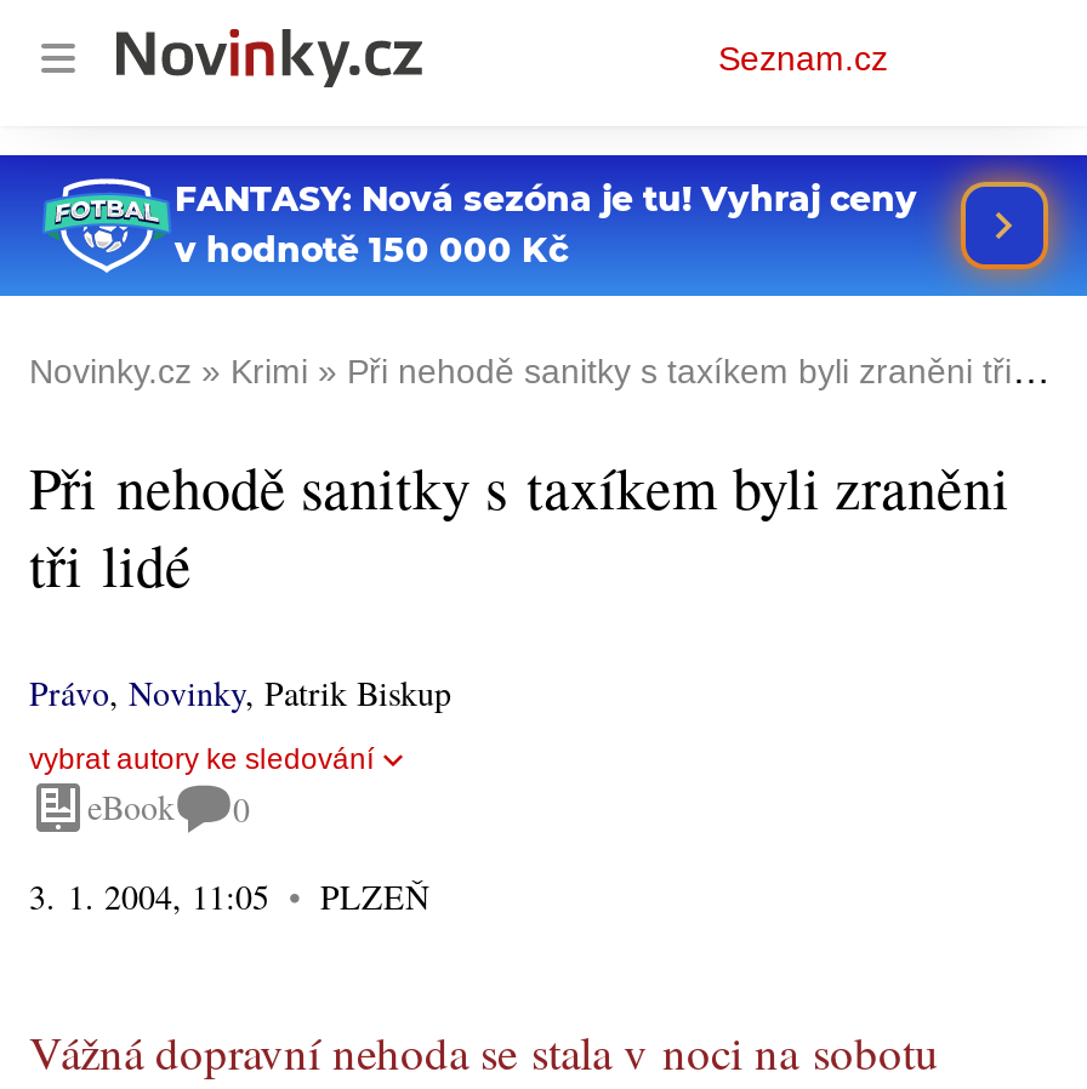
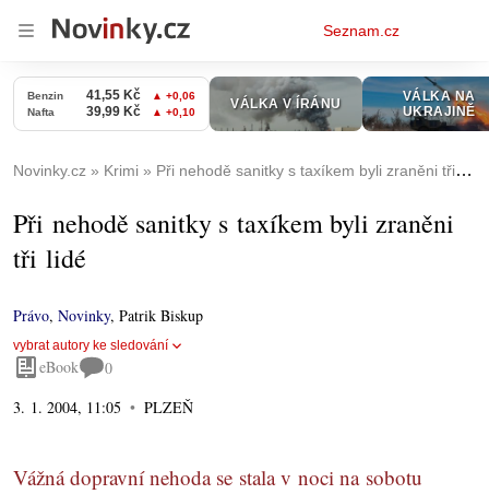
- [image]
+ [image]
